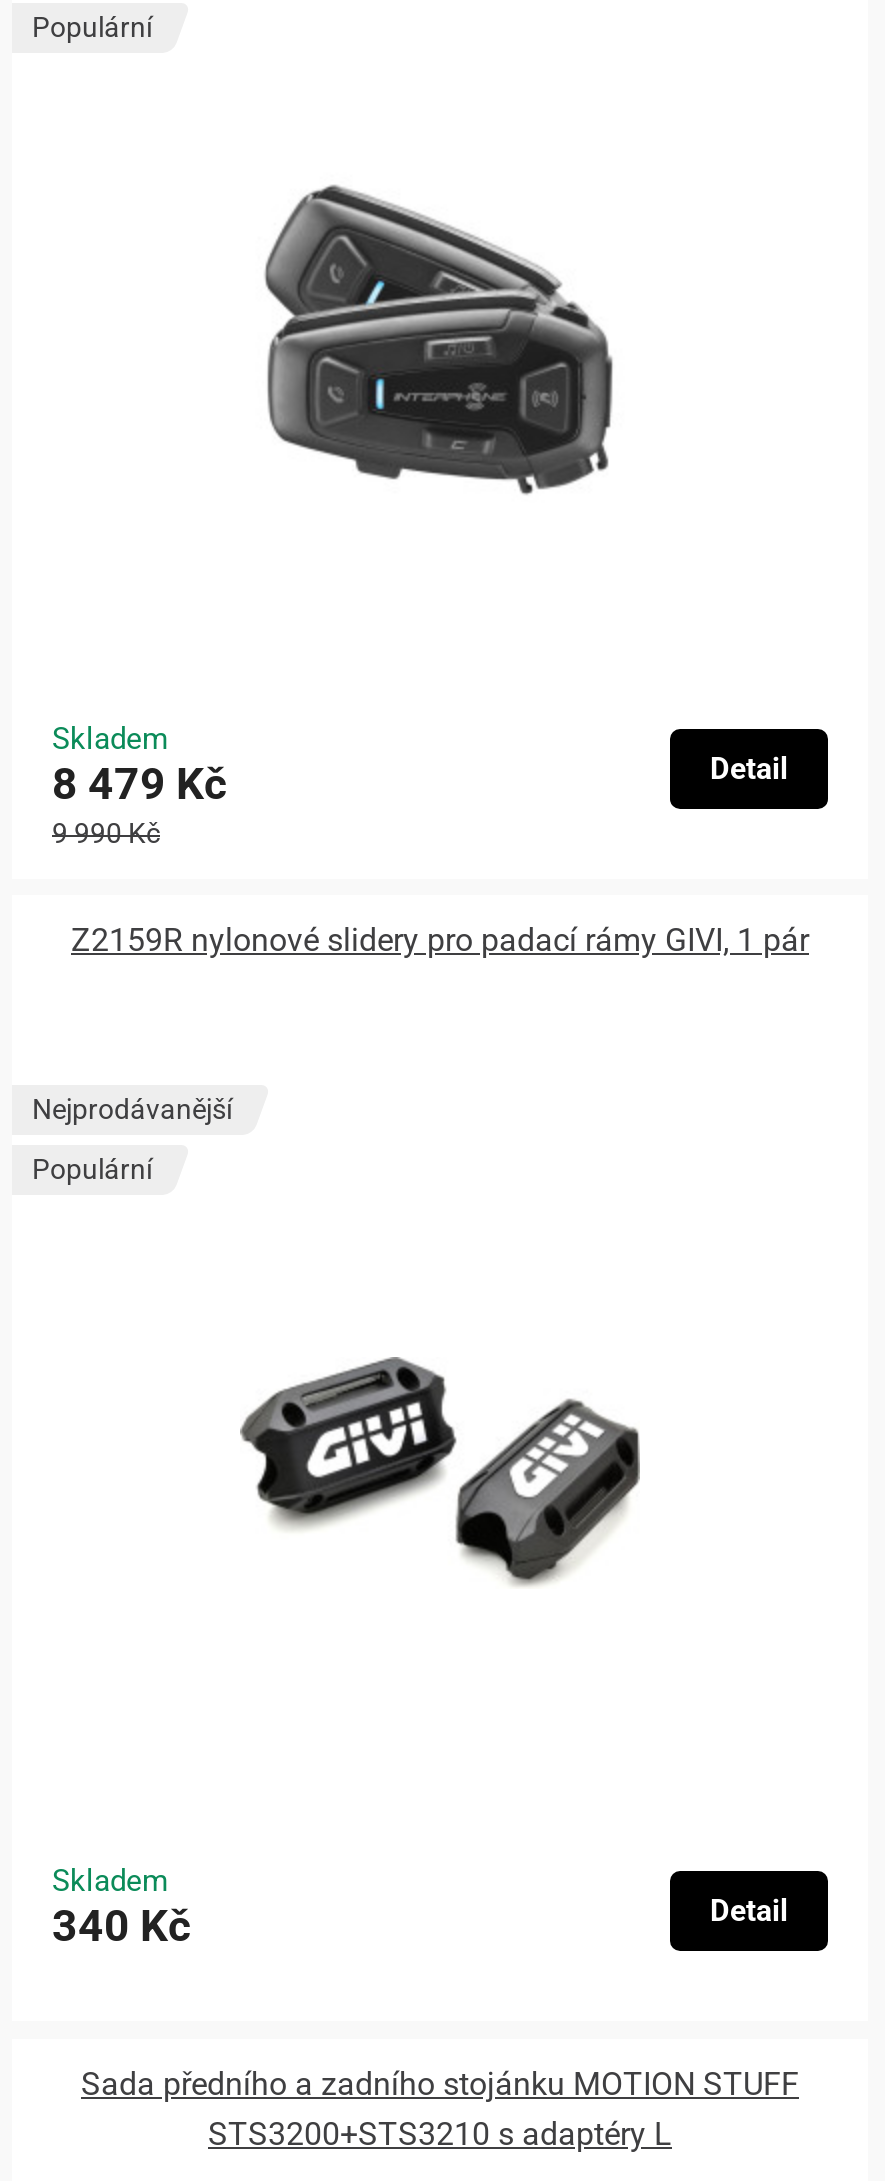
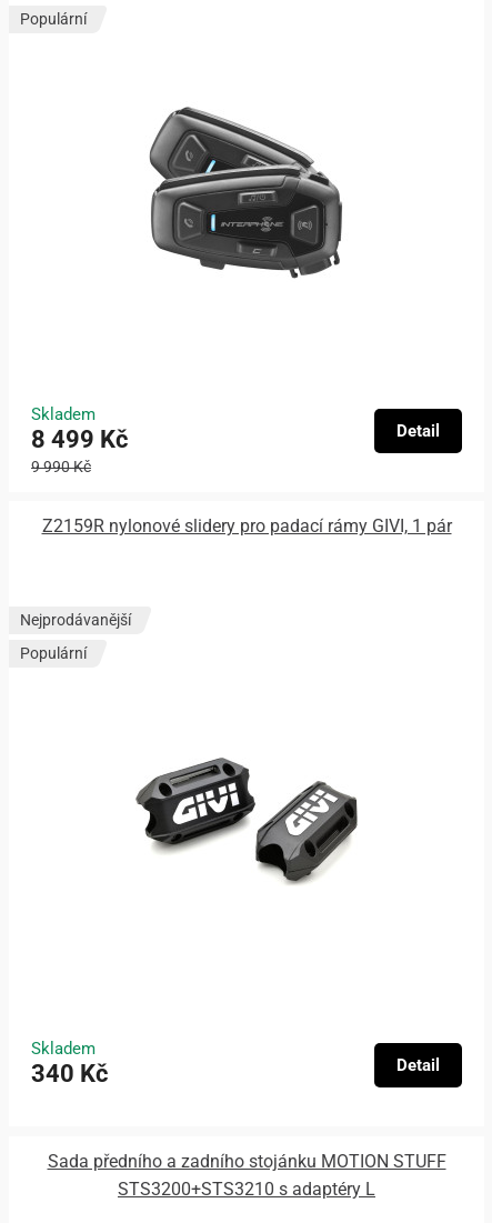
- 8 479 Kč
+ 8 499 Kč
